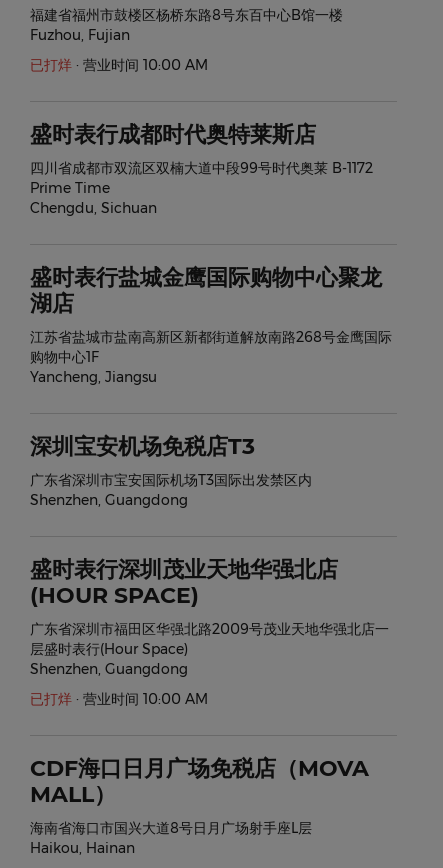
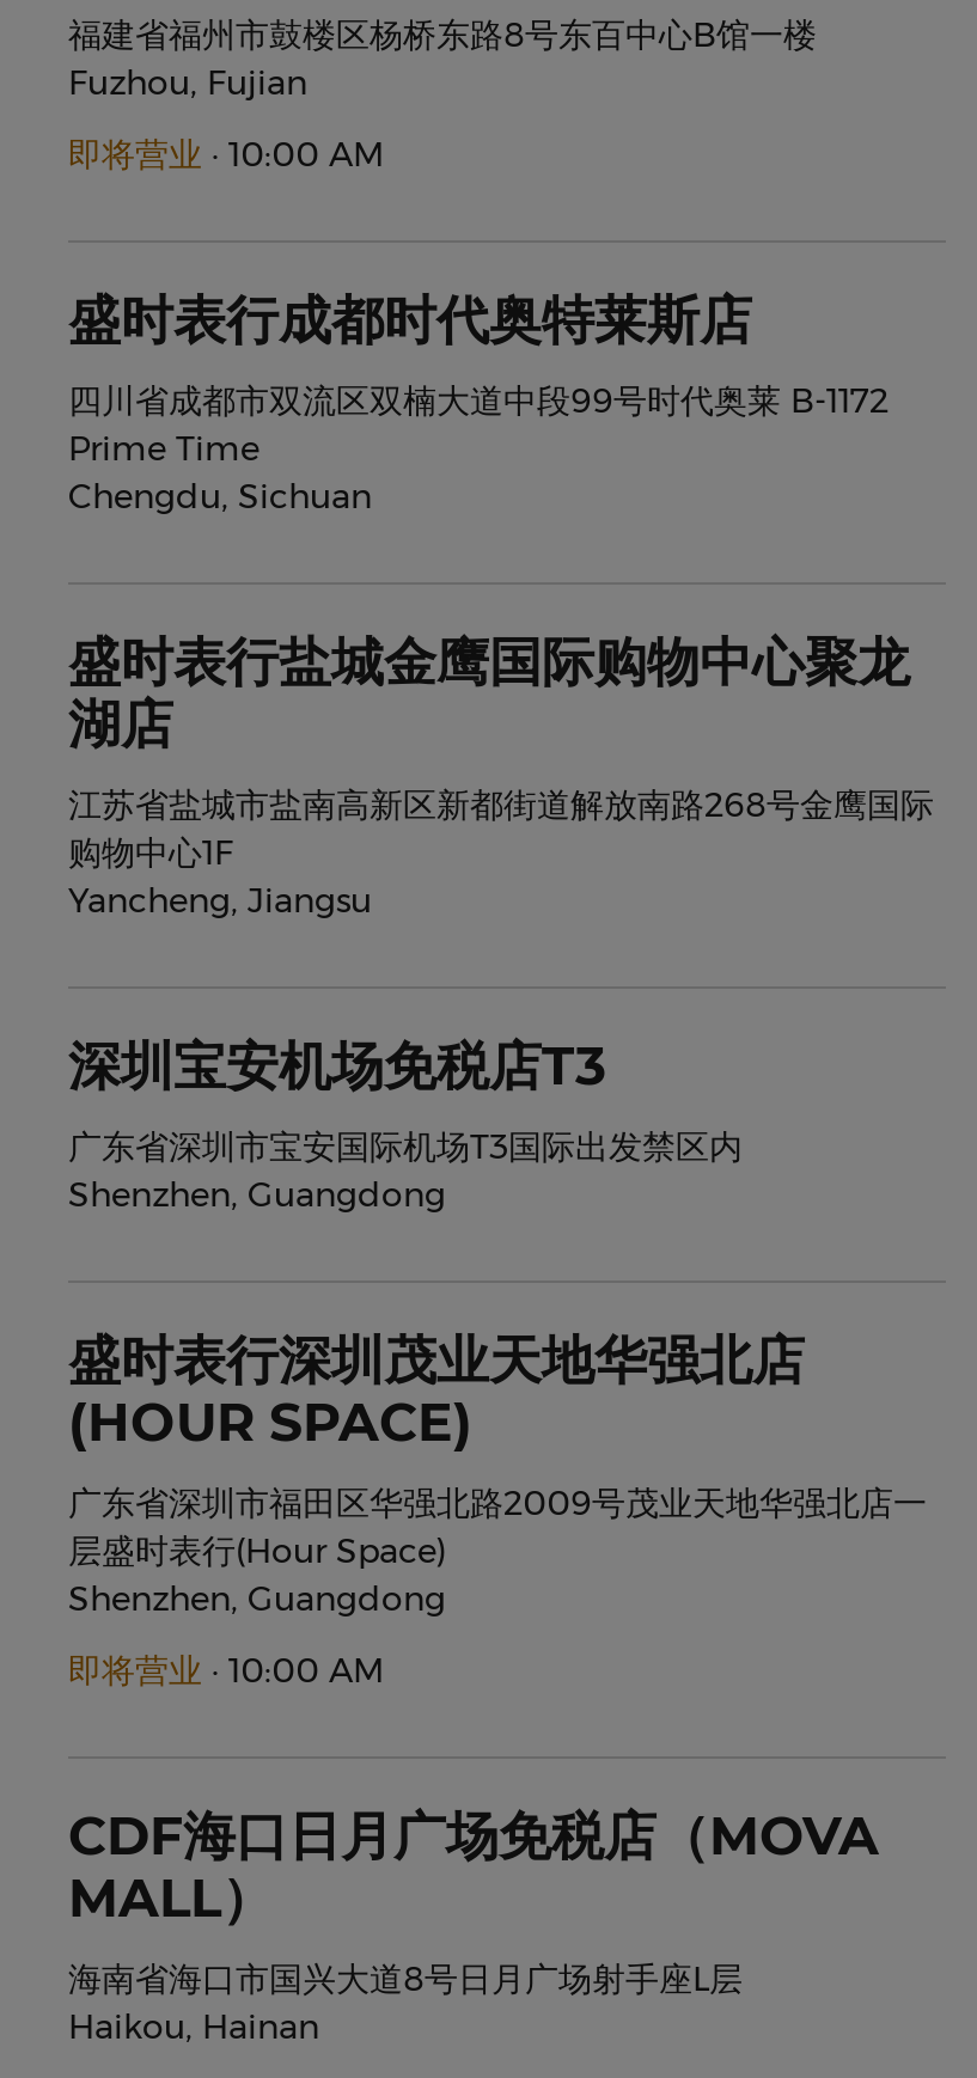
- 已打烊·营业时间 10:00 AM
+ 即将营业· 10:00 AM

- 已打烊·营业时间 10:00 AM
+ 即将营业· 10:00 AM
